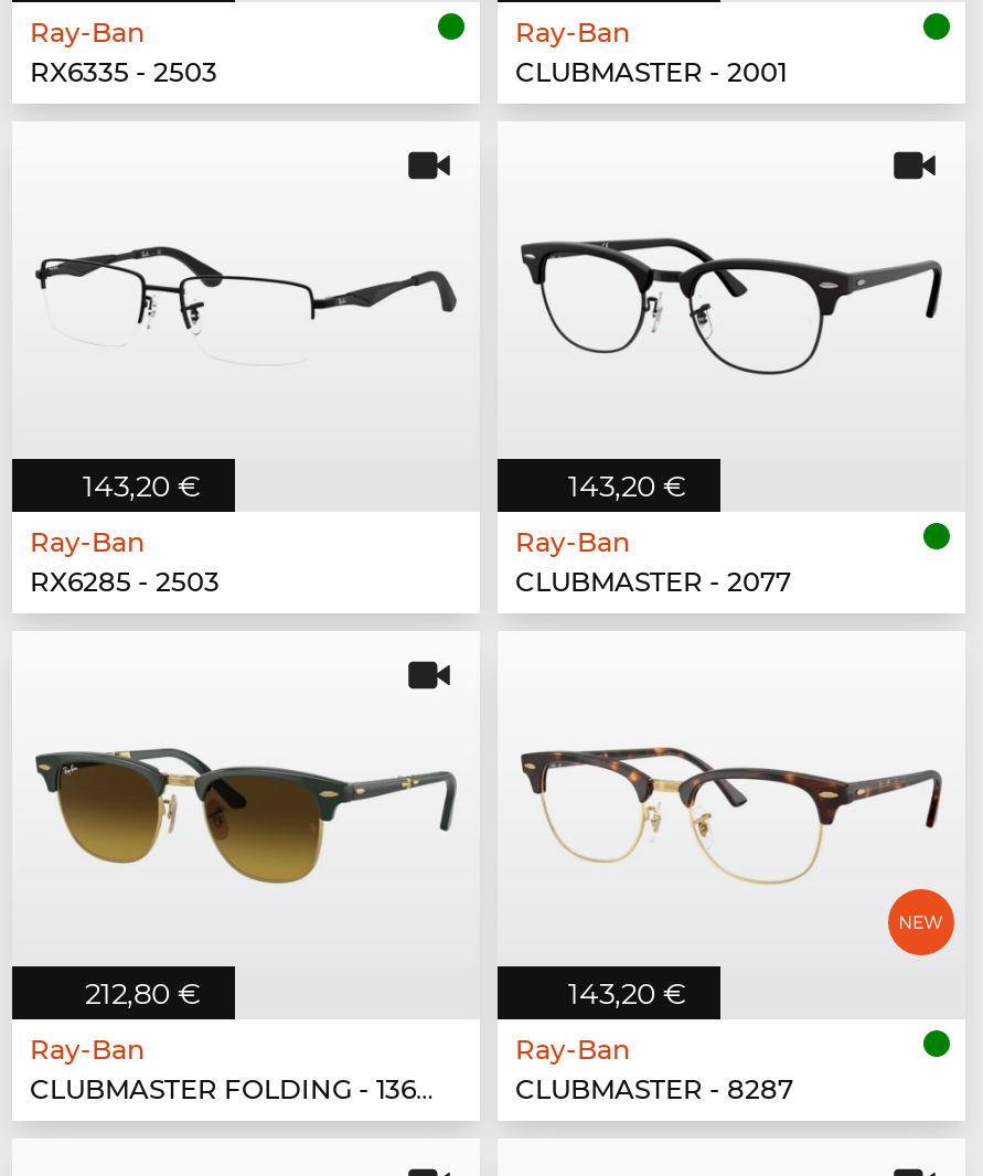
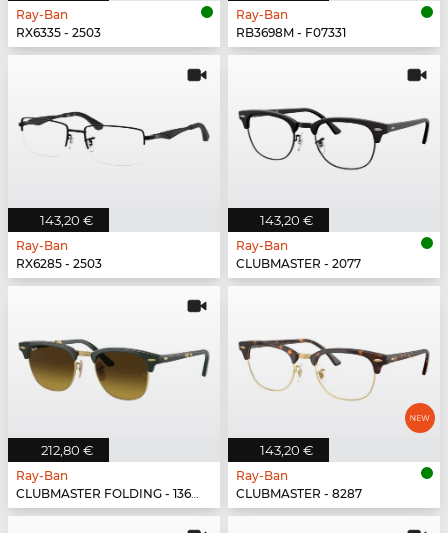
- CLUBMASTER - 2001
+ RB3698M - F07331
